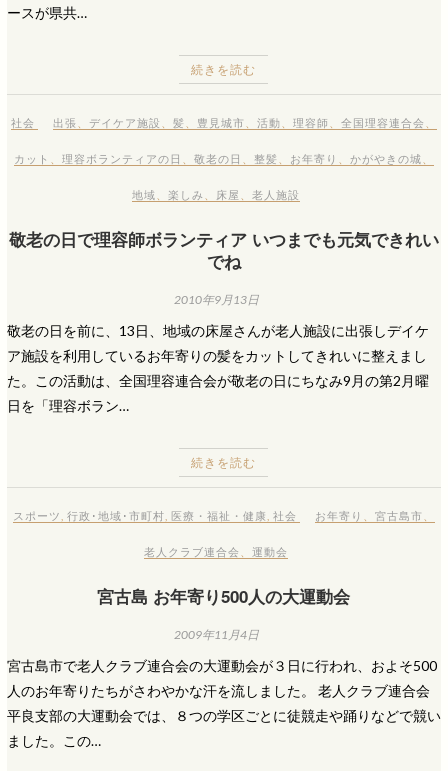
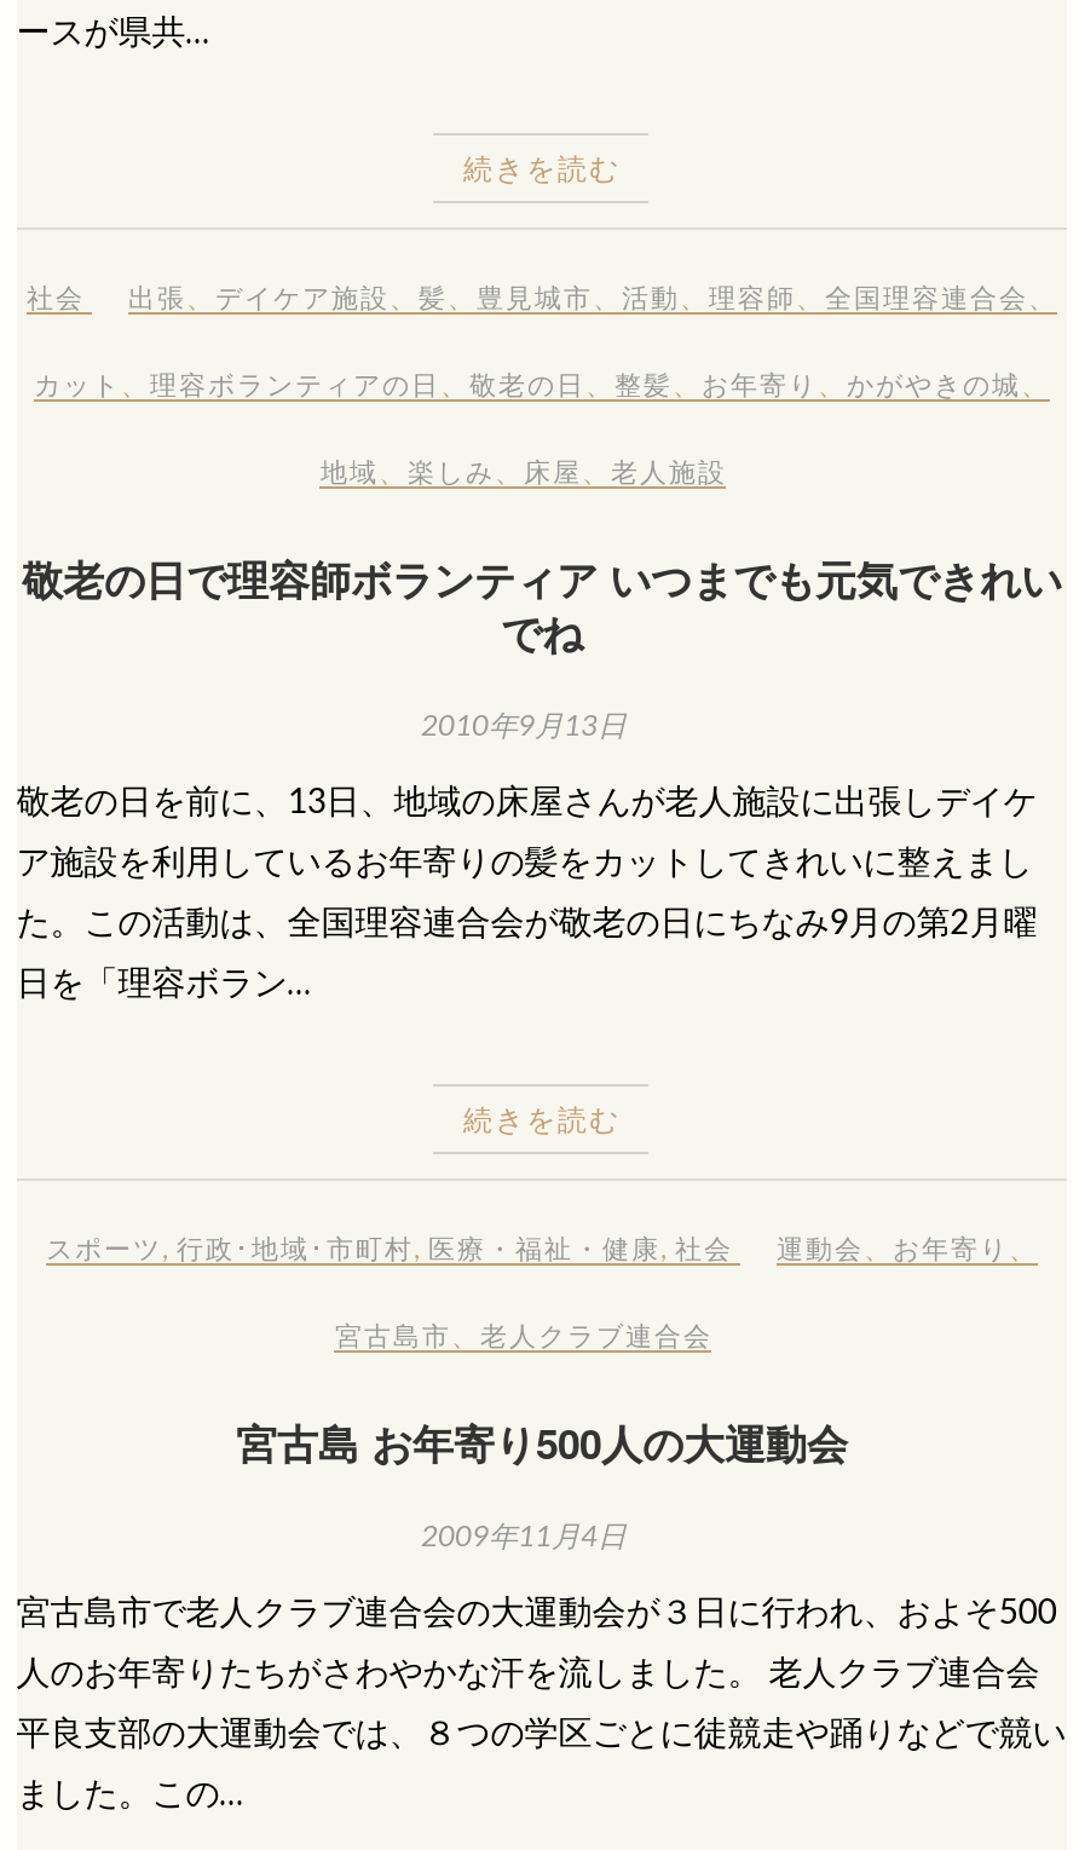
- お年寄り、宮古島市、
+ 運動会、お年寄り、

- 老人クラブ連合会、運動会
+ 宮古島市、老人クラブ連合会
